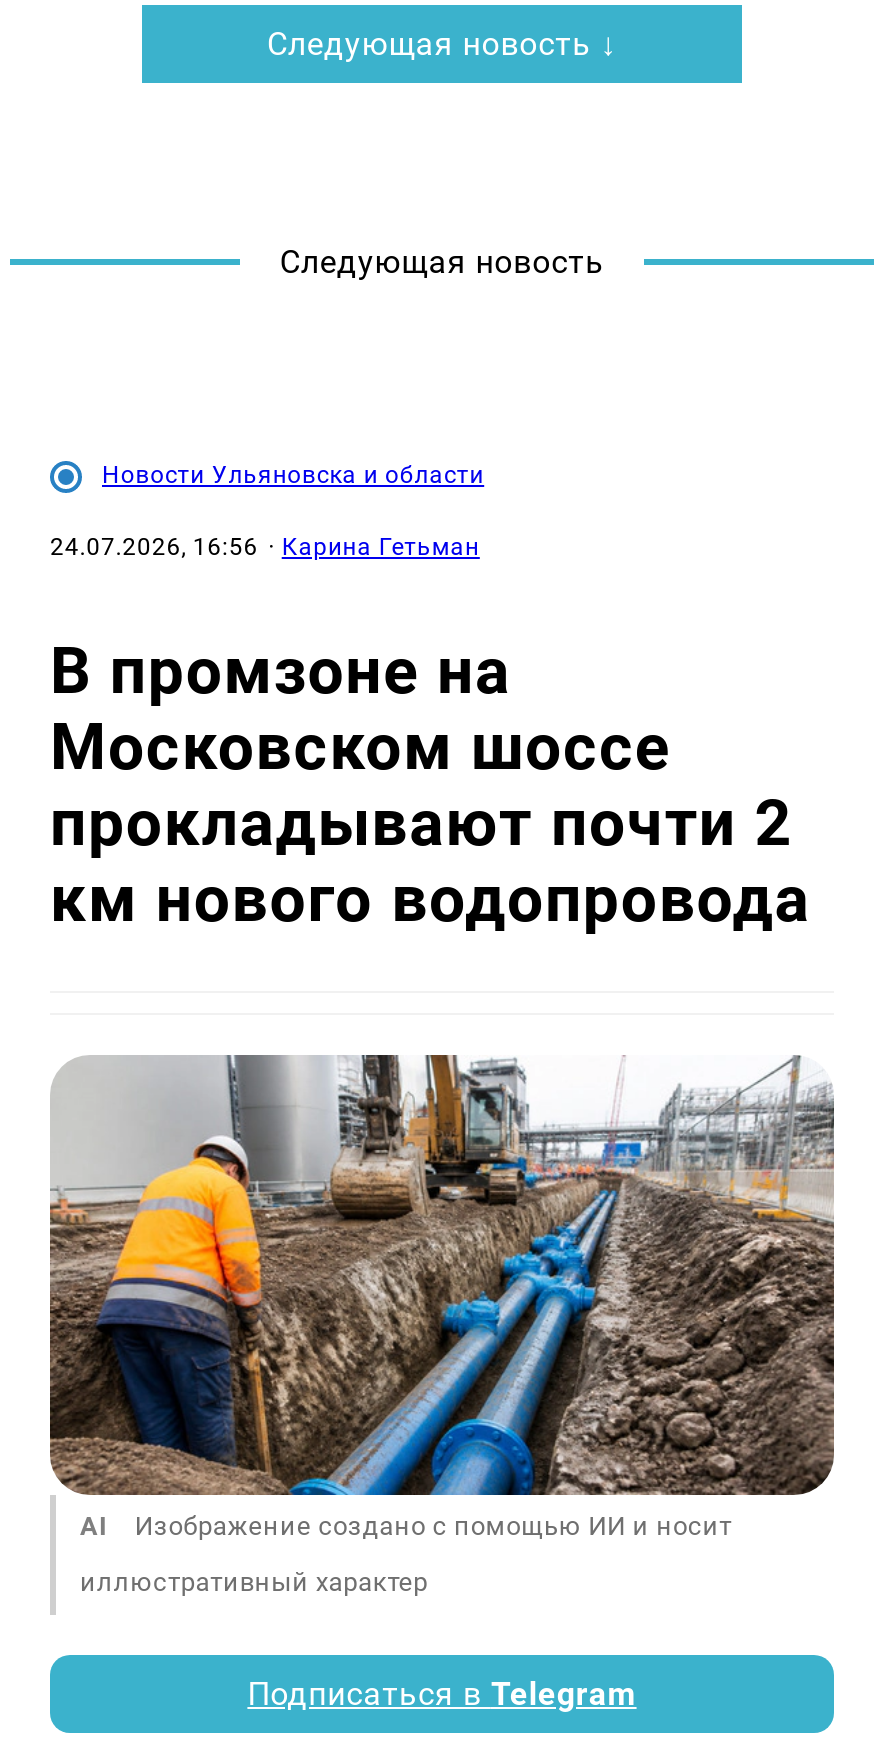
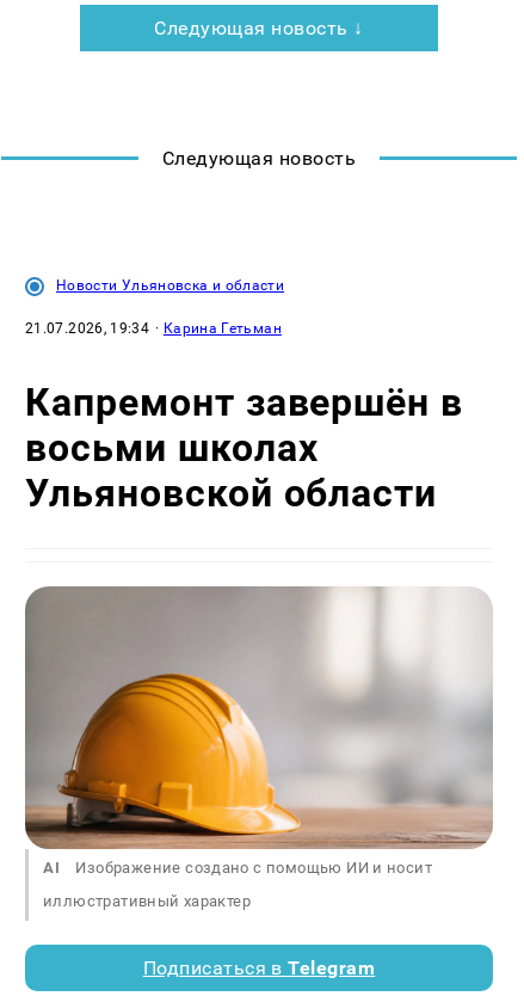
- 24.07.2026, 16:56 · Карина Гетьман
+ 21.07.2026, 19:34 · Карина Гетьман

- В промзоне на
- Московском шоссе
- прокладывают почти 2
- км нового водопровода
+ Капремонт завершён в
+ восьми школах
+ Ульяновской области

- [image]
+ [image]
